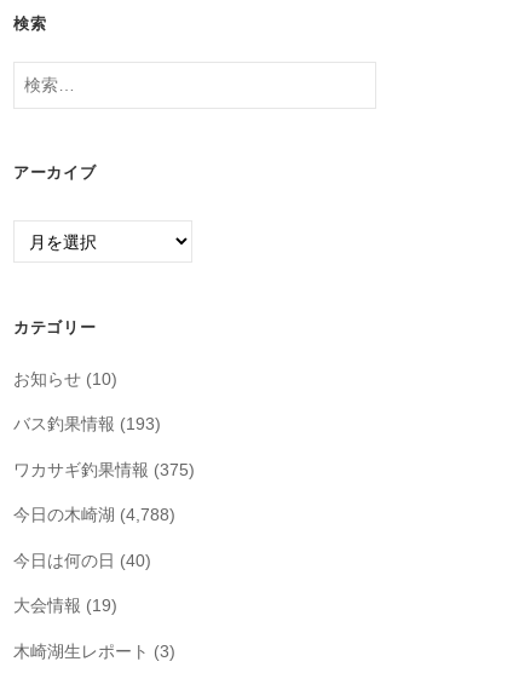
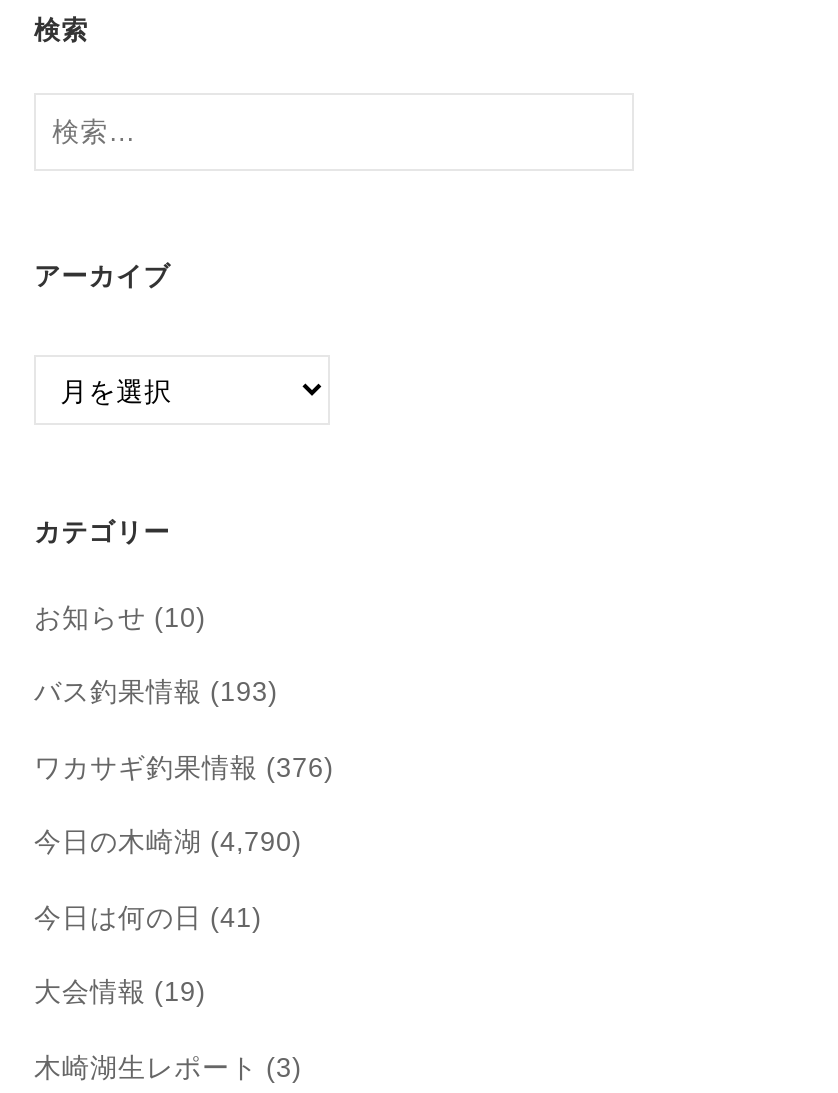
- ワカサギ釣果情報(375)
+ ワカサギ釣果情報(376)

- 今日の木崎湖(4,788)
+ 今日の木崎湖(4,790)

- 今日は何の日(40)
+ 今日は何の日(41)
